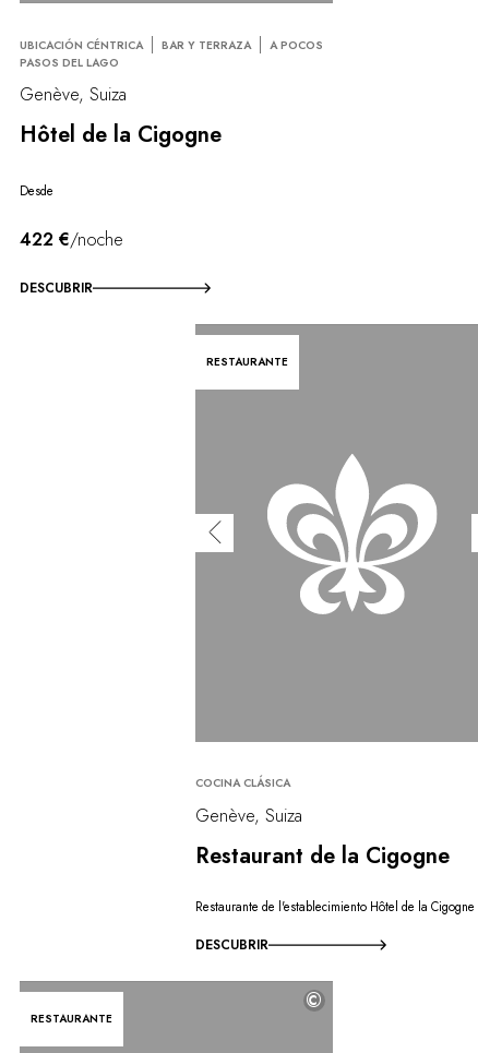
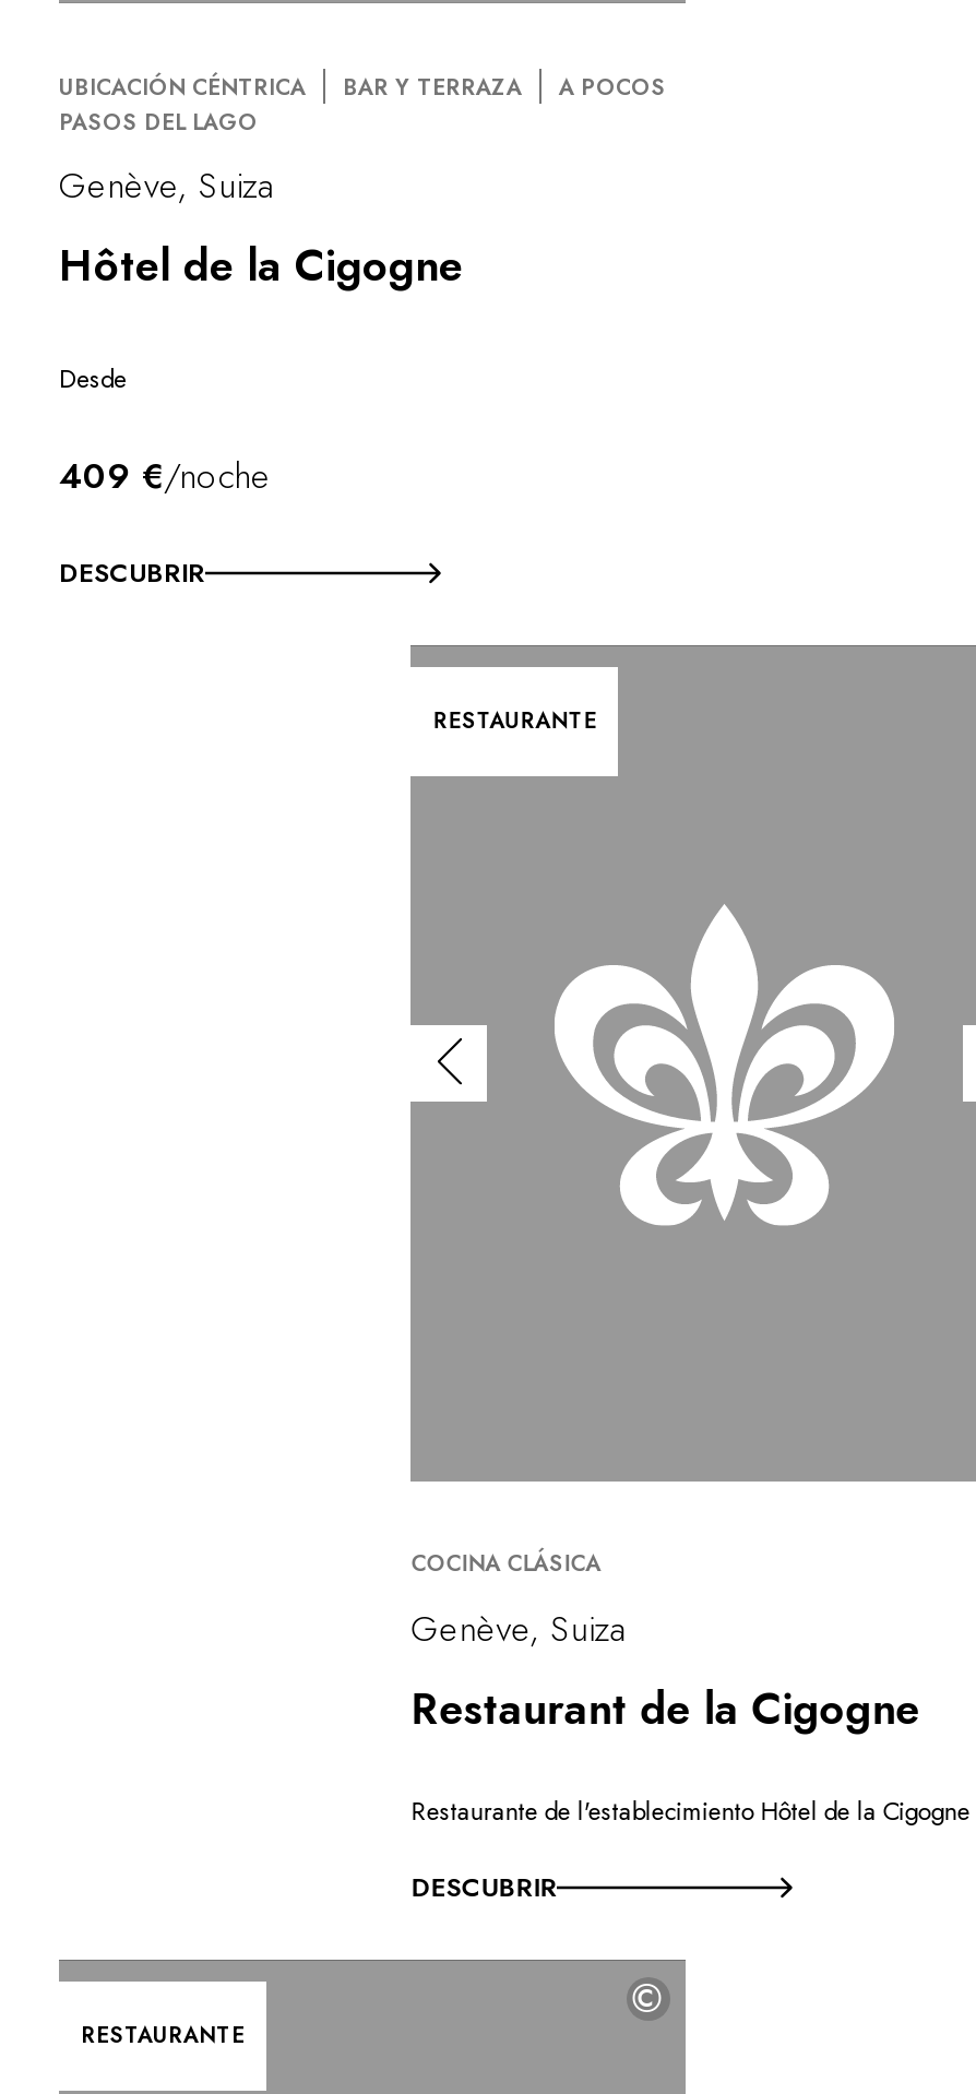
- 422 €/noche
+ 409 €/noche
